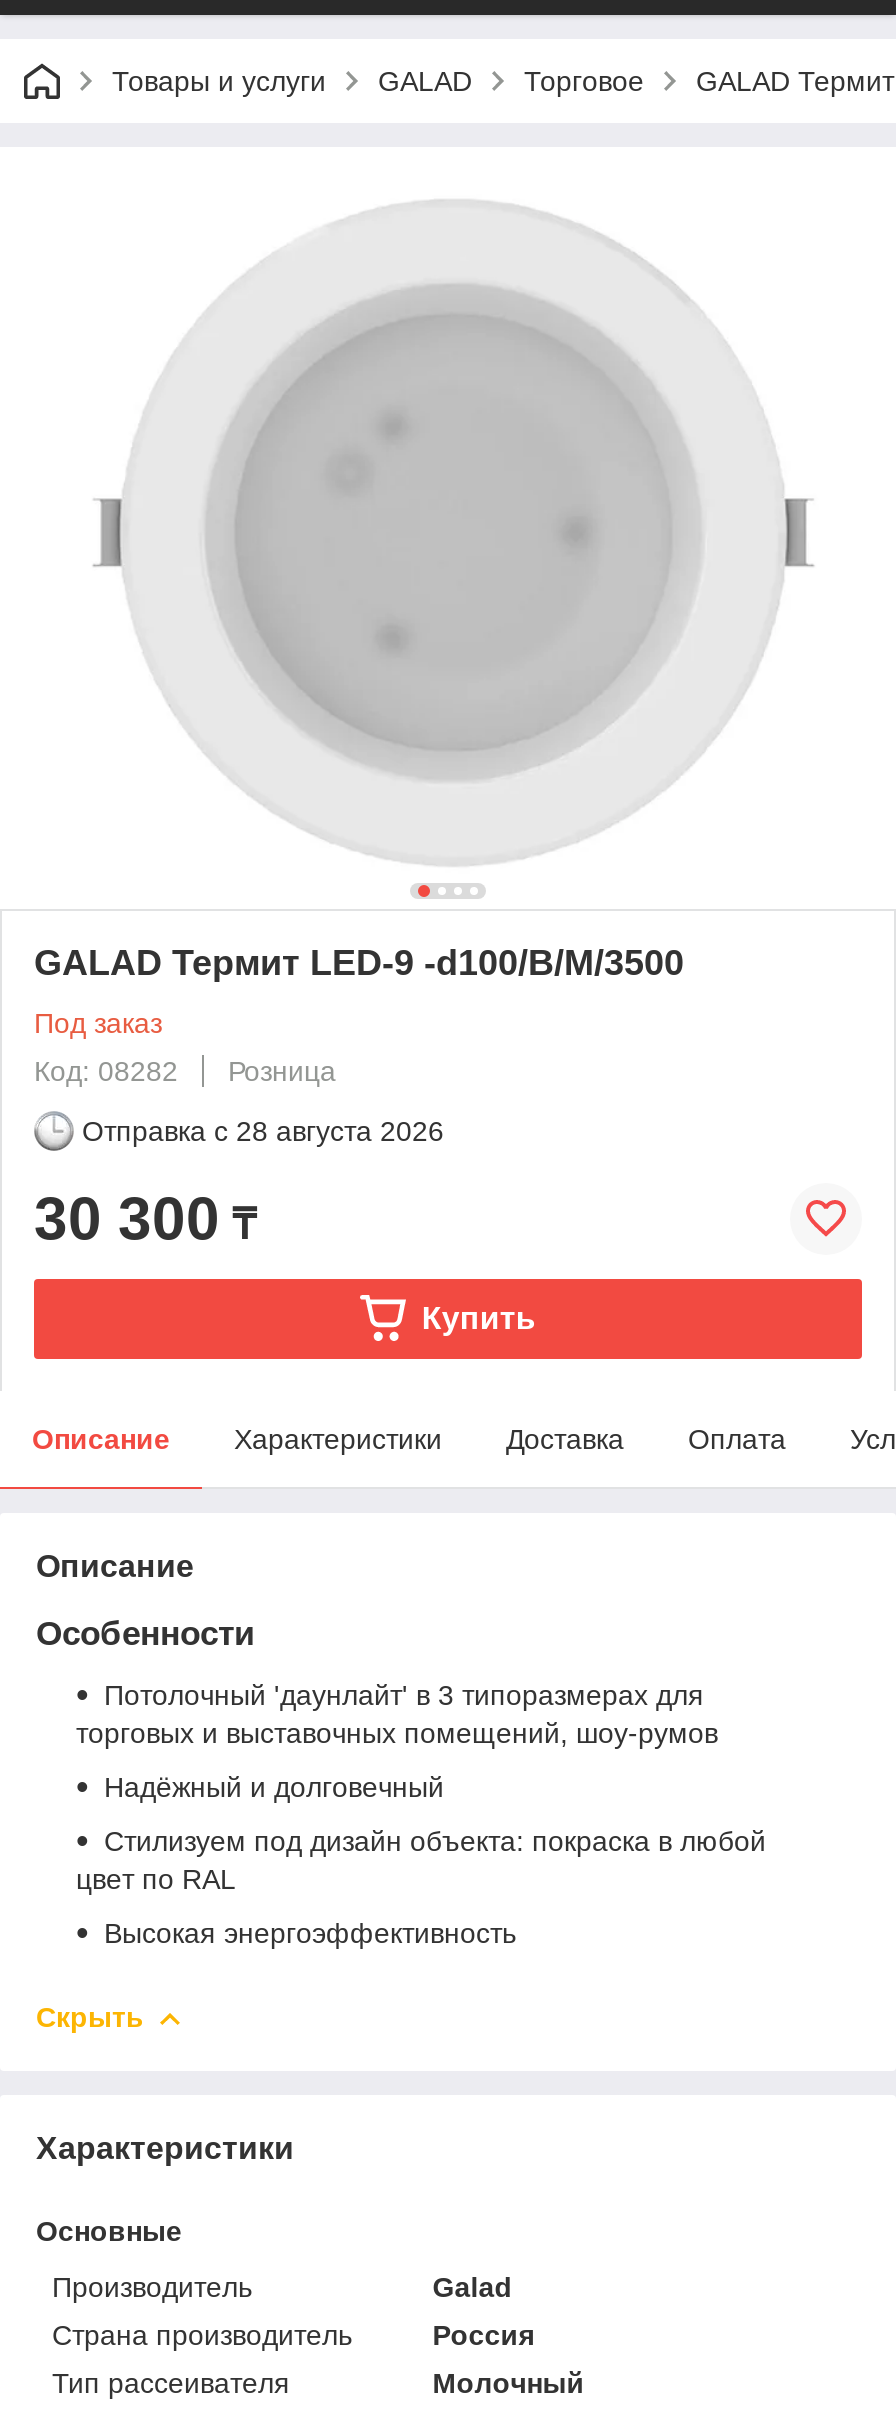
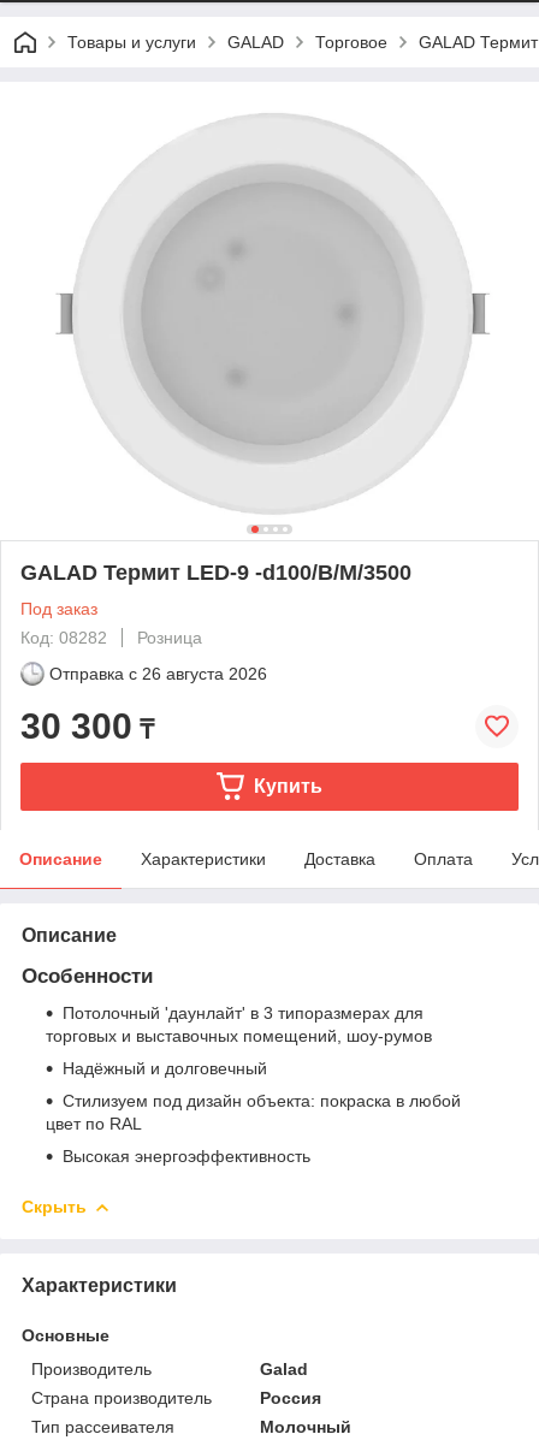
- Отправка с 28 августа 2026
+ Отправка с 26 августа 2026
